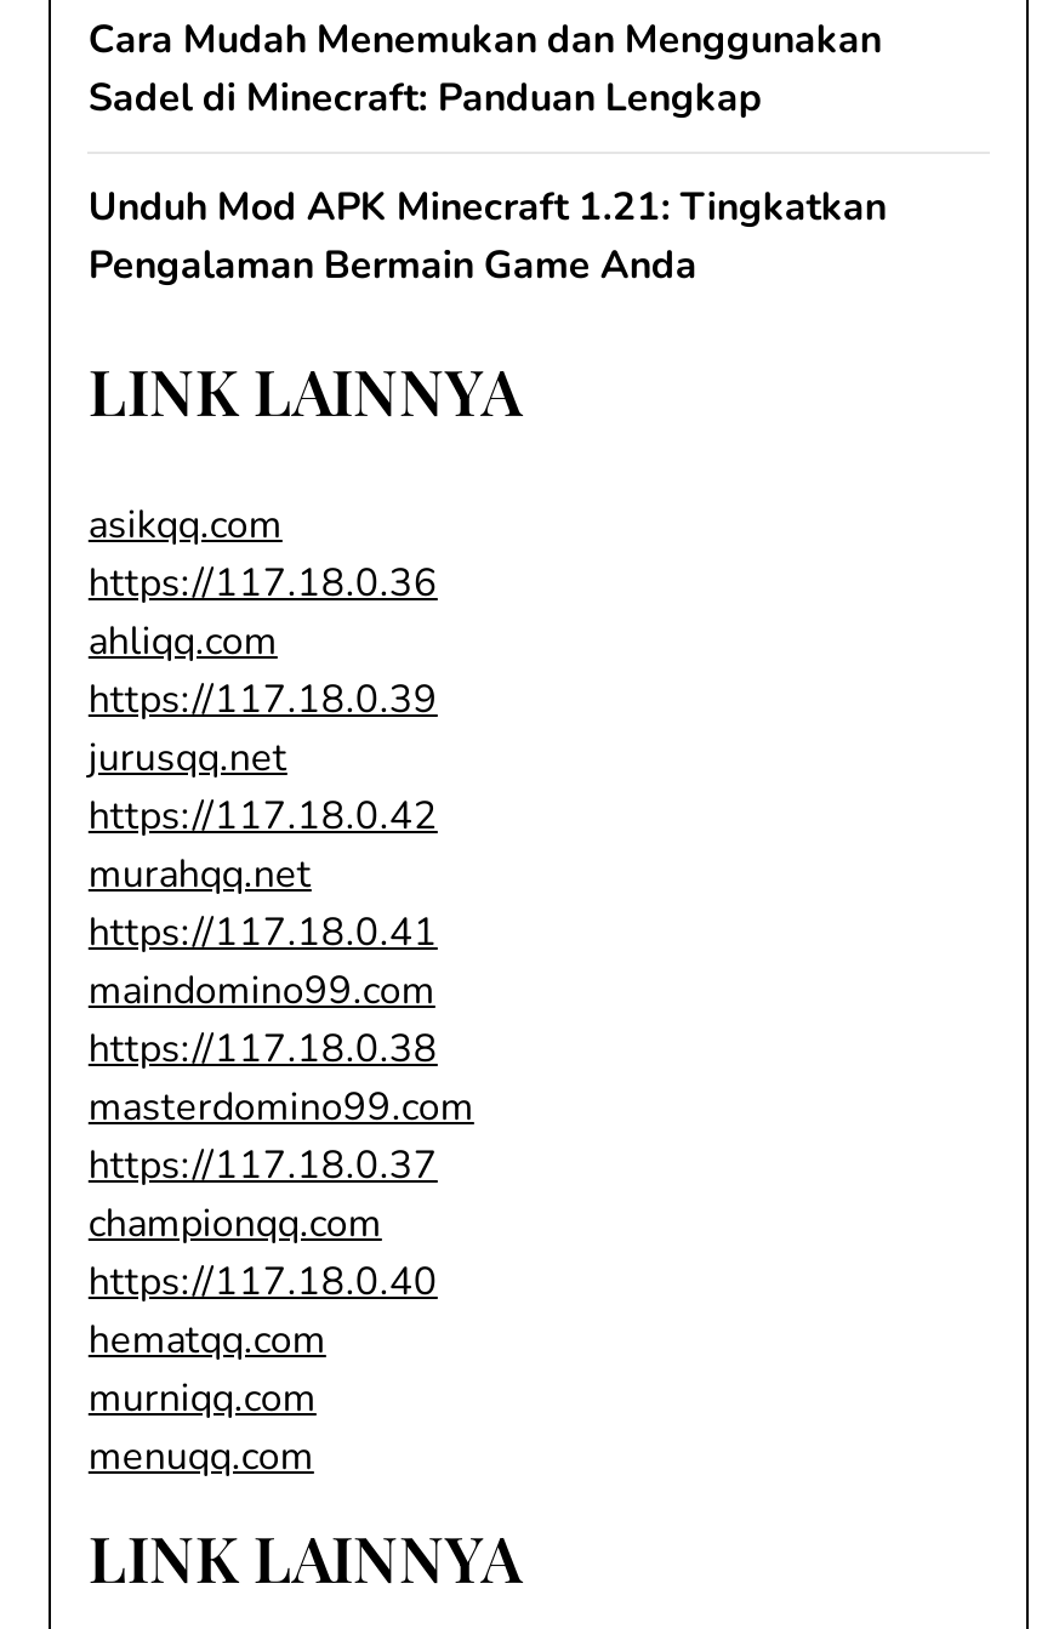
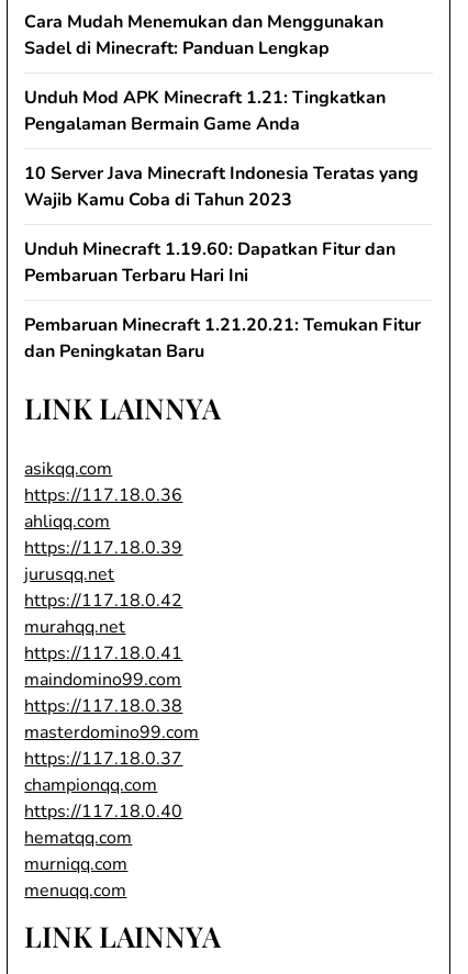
+ 10 Server Java Minecraft Indonesia Teratas yang
+ Wajib Kamu Coba di Tahun 2023
+ Unduh Minecraft 1.19.60: Dapatkan Fitur dan
+ Pembaruan Terbaru Hari Ini
+ Pembaruan Minecraft 1.21.20.21: Temukan Fitur
+ dan Peningkatan Baru
